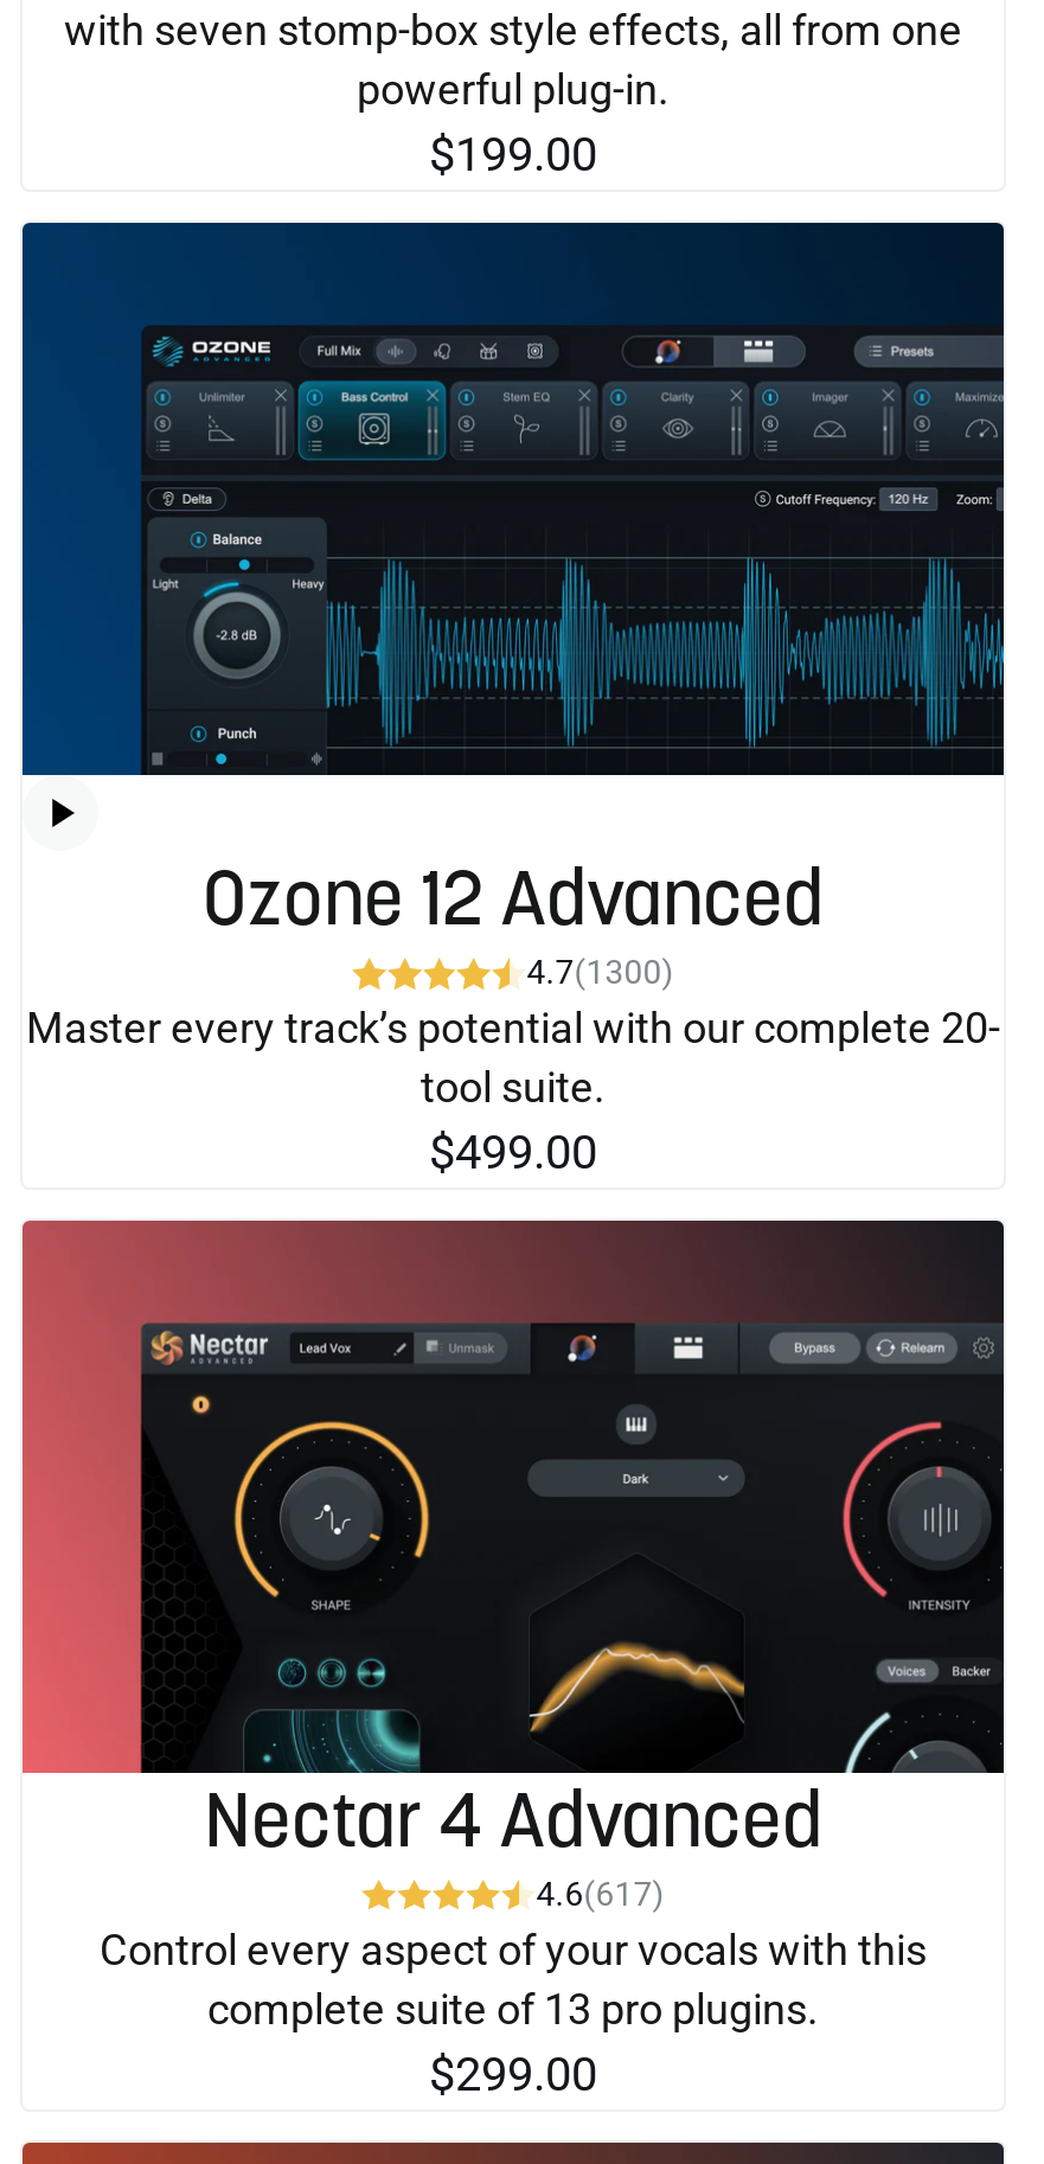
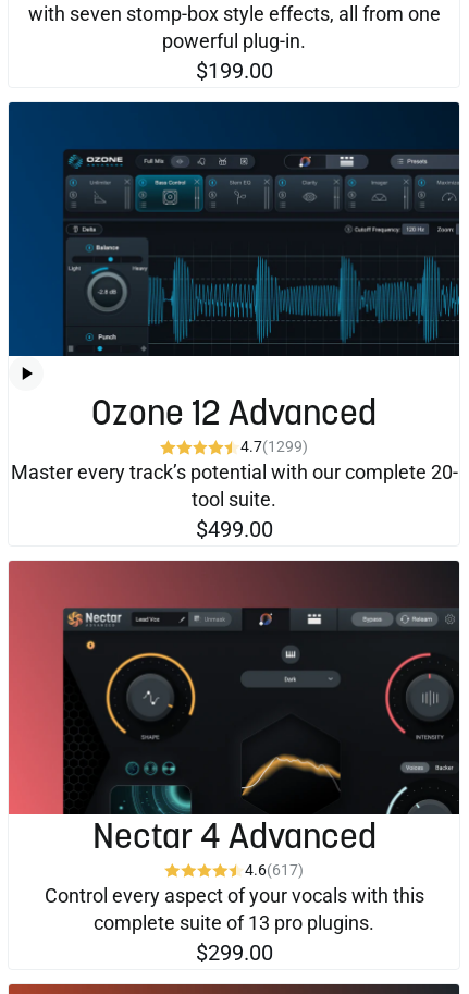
- 4.7(1300)
+ 4.7(1299)
